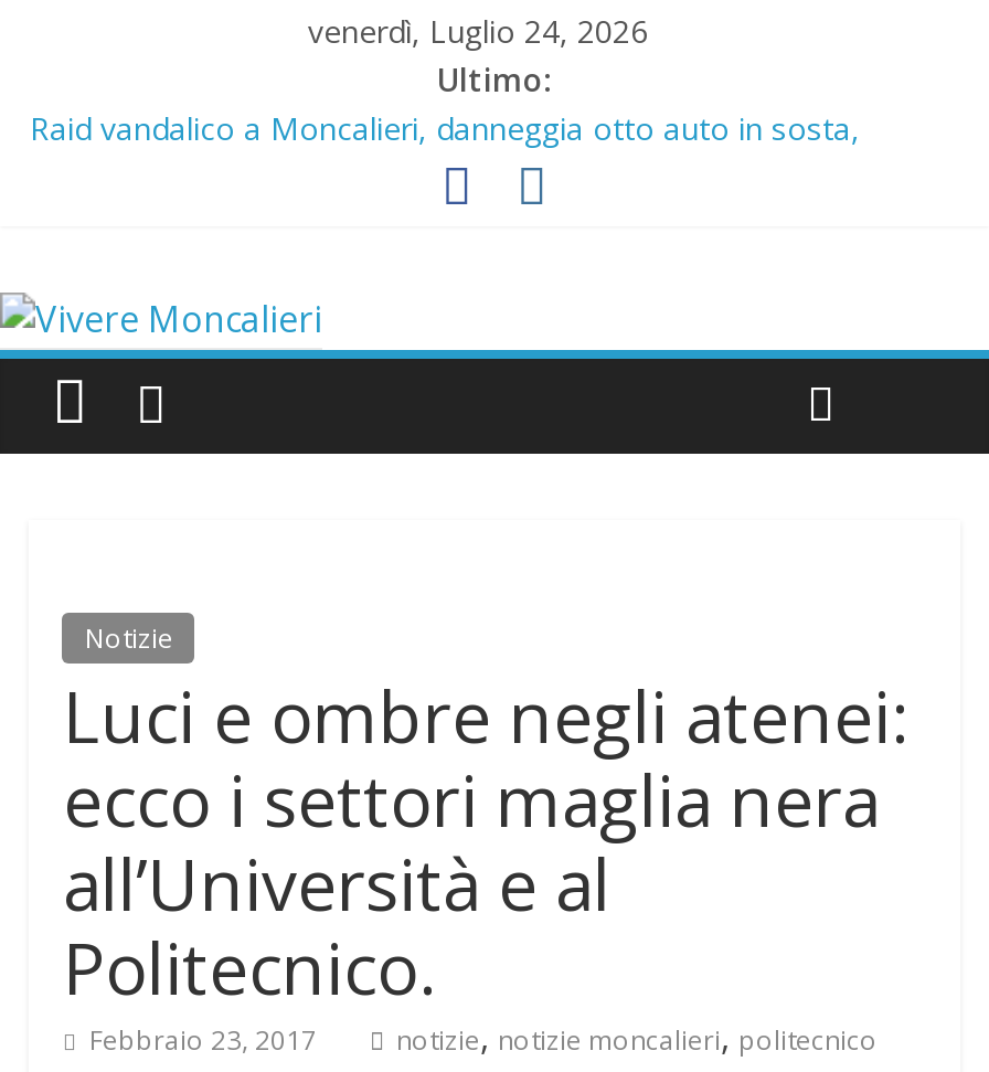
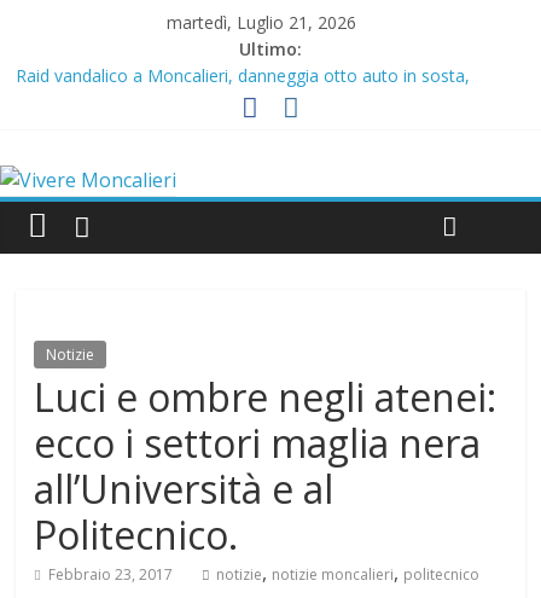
- venerdì, Luglio 24, 2026
+ martedì, Luglio 21, 2026
